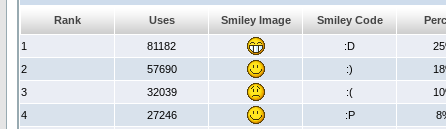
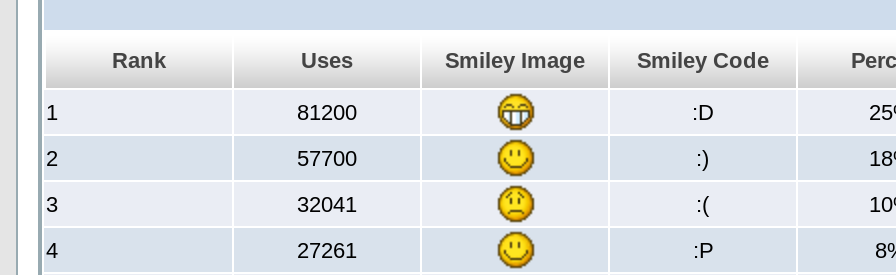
- 81182
+ 81200

- 57690
+ 57700

- 32039
+ 32041

- 27246
+ 27261
